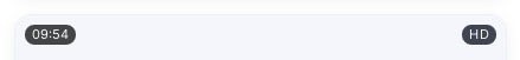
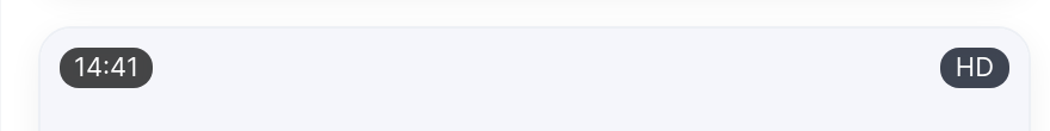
- 09:54
+ 14:41
